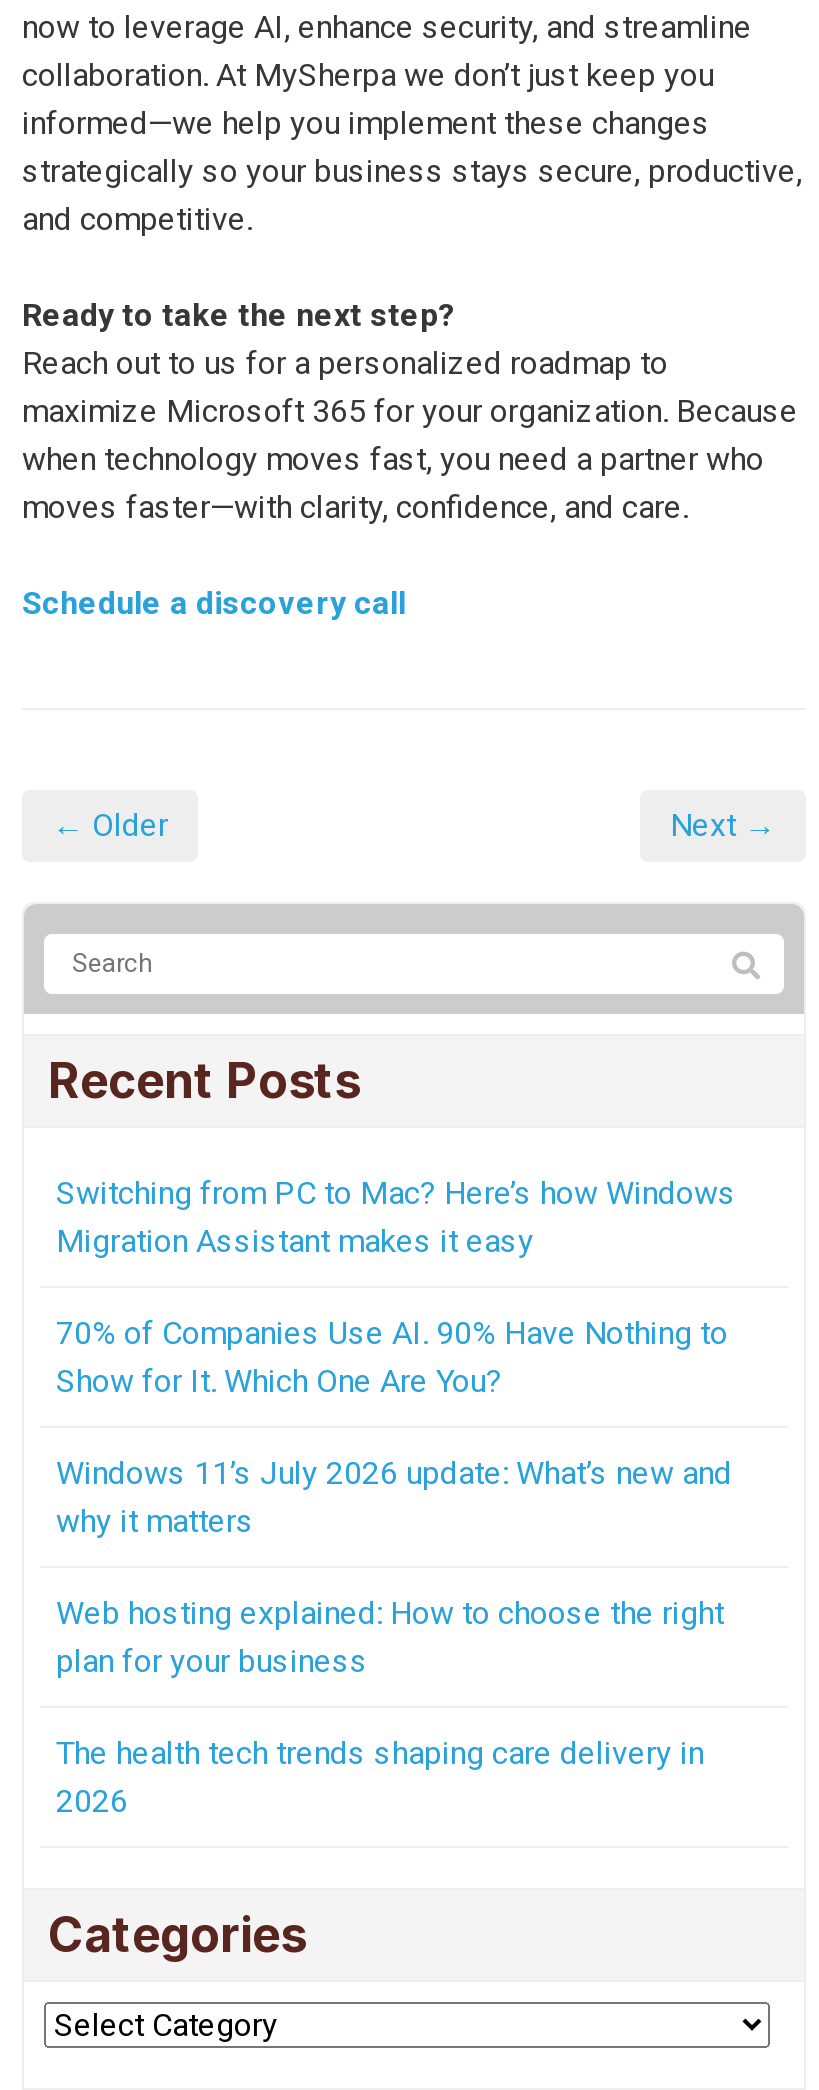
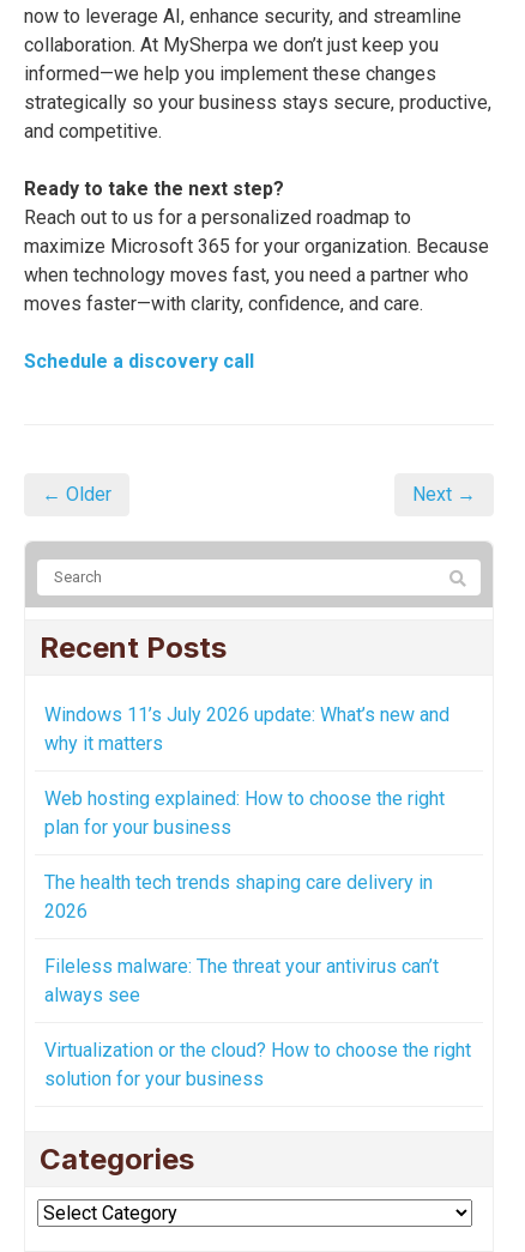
- Switching from PC to Mac? Here’s how Windows
- Migration Assistant makes it easy
- 70% of Companies Use AI. 90% Have Nothing to
- Show for It. Which One Are You?

moved up: Windows 11’s July 2026 update: What’s new and | why it matters | Web hosting explained: How to choose the right | plan for your business | The health tech trends shaping care delivery in | 2026

+ Fileless malware: The threat your antivirus can’t
+ always see
+ Virtualization or the cloud? How to choose the right
+ solution for your business
